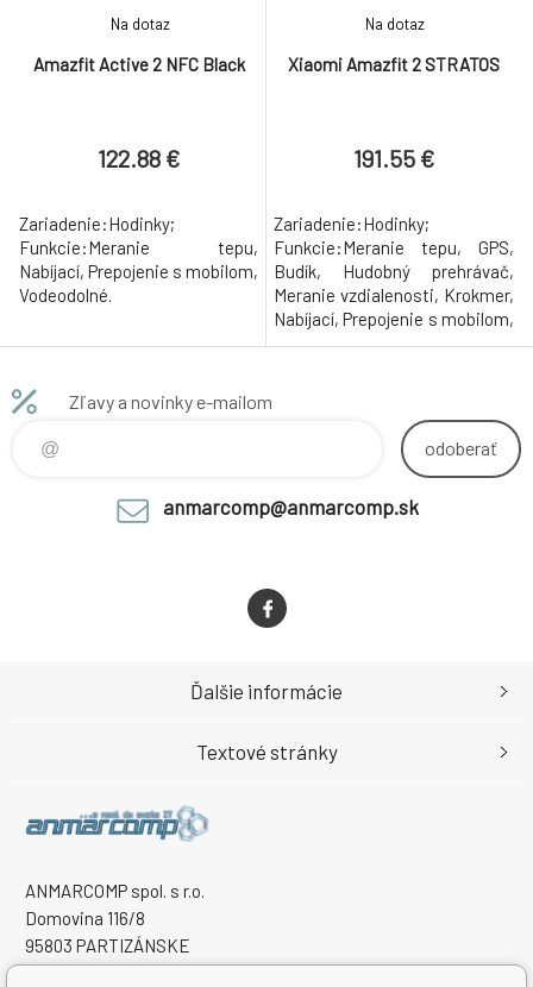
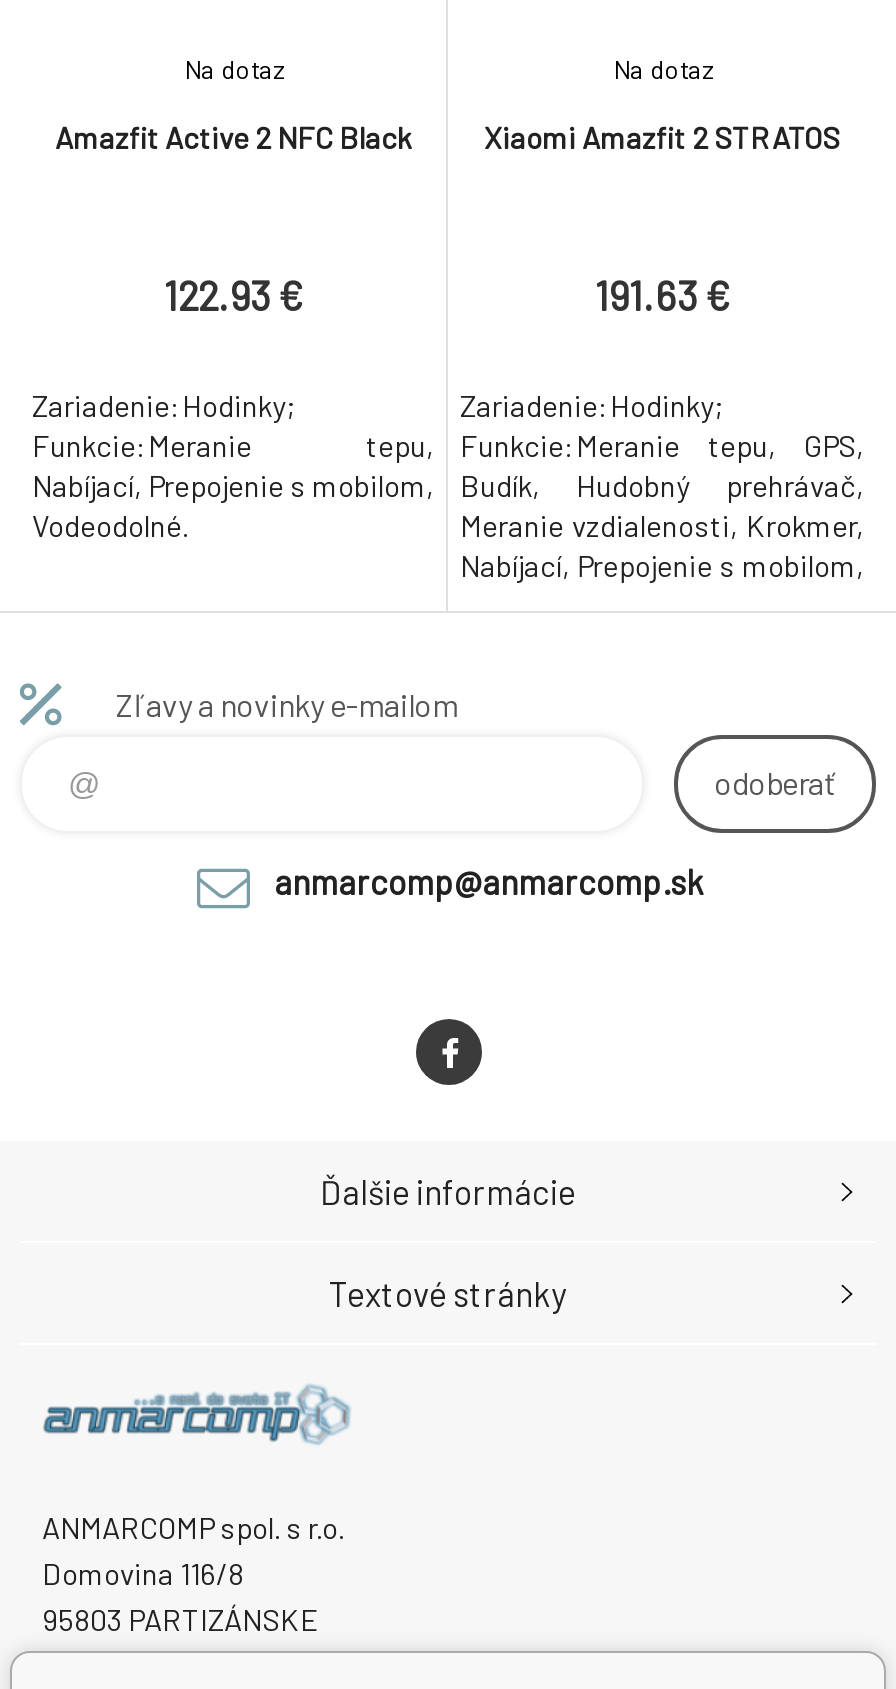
- 122.88 €
+ 122.93 €

- 191.55 €
+ 191.63 €
